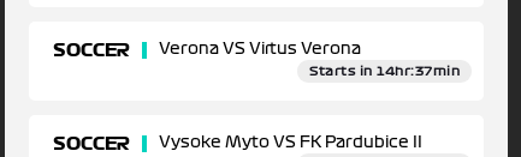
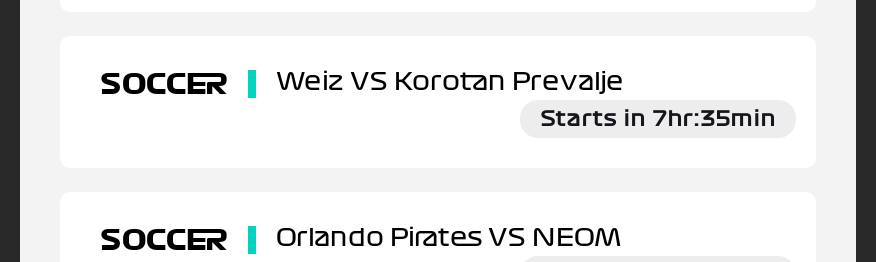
- Verona VS Virtus Verona
+ Weiz VS Korotan Prevalje

- Starts in 14hr:37min
+ Starts in 7hr:35min

- Vysoke Myto VS FK Pardubice II
+ Orlando Pirates VS NEOM
